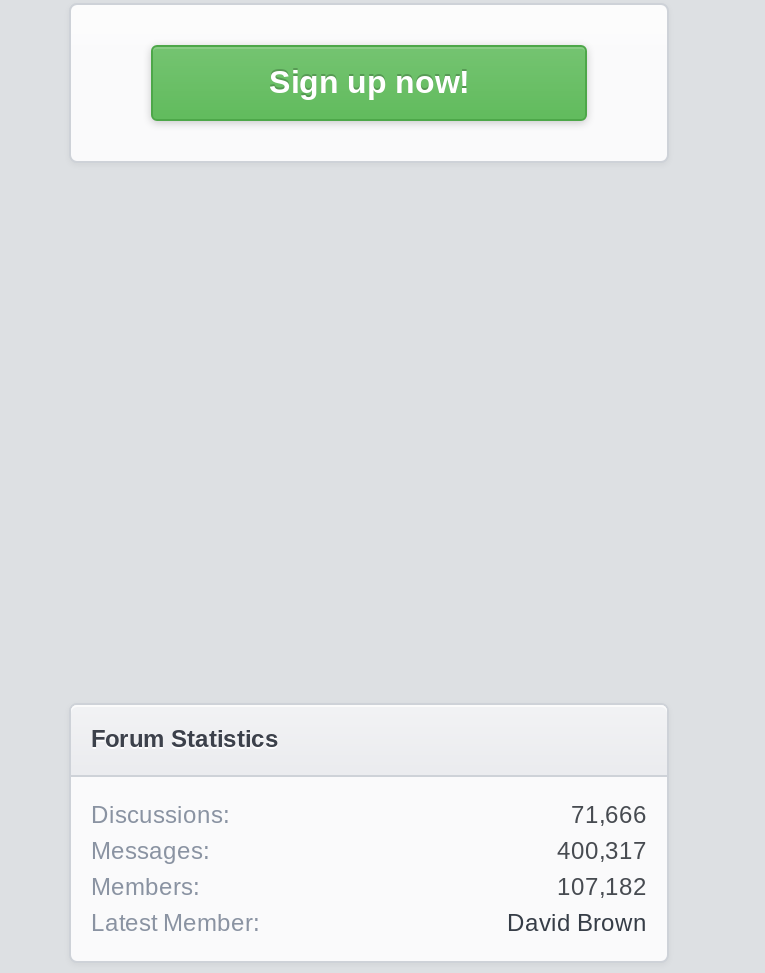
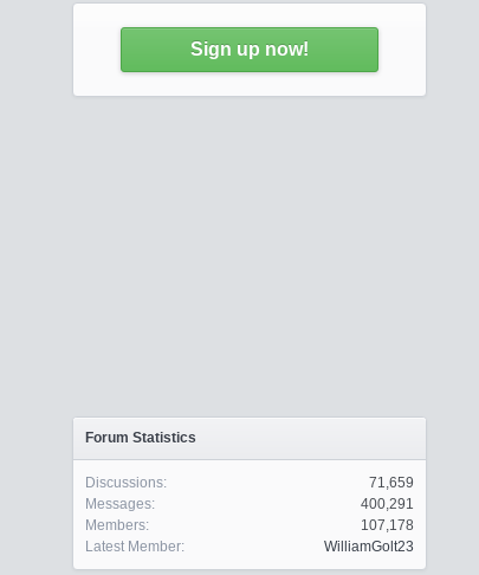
- 71,666
+ 71,659

- 400,317
+ 400,291

- 107,182
+ 107,178

- David Brown
+ WilliamGolt23
